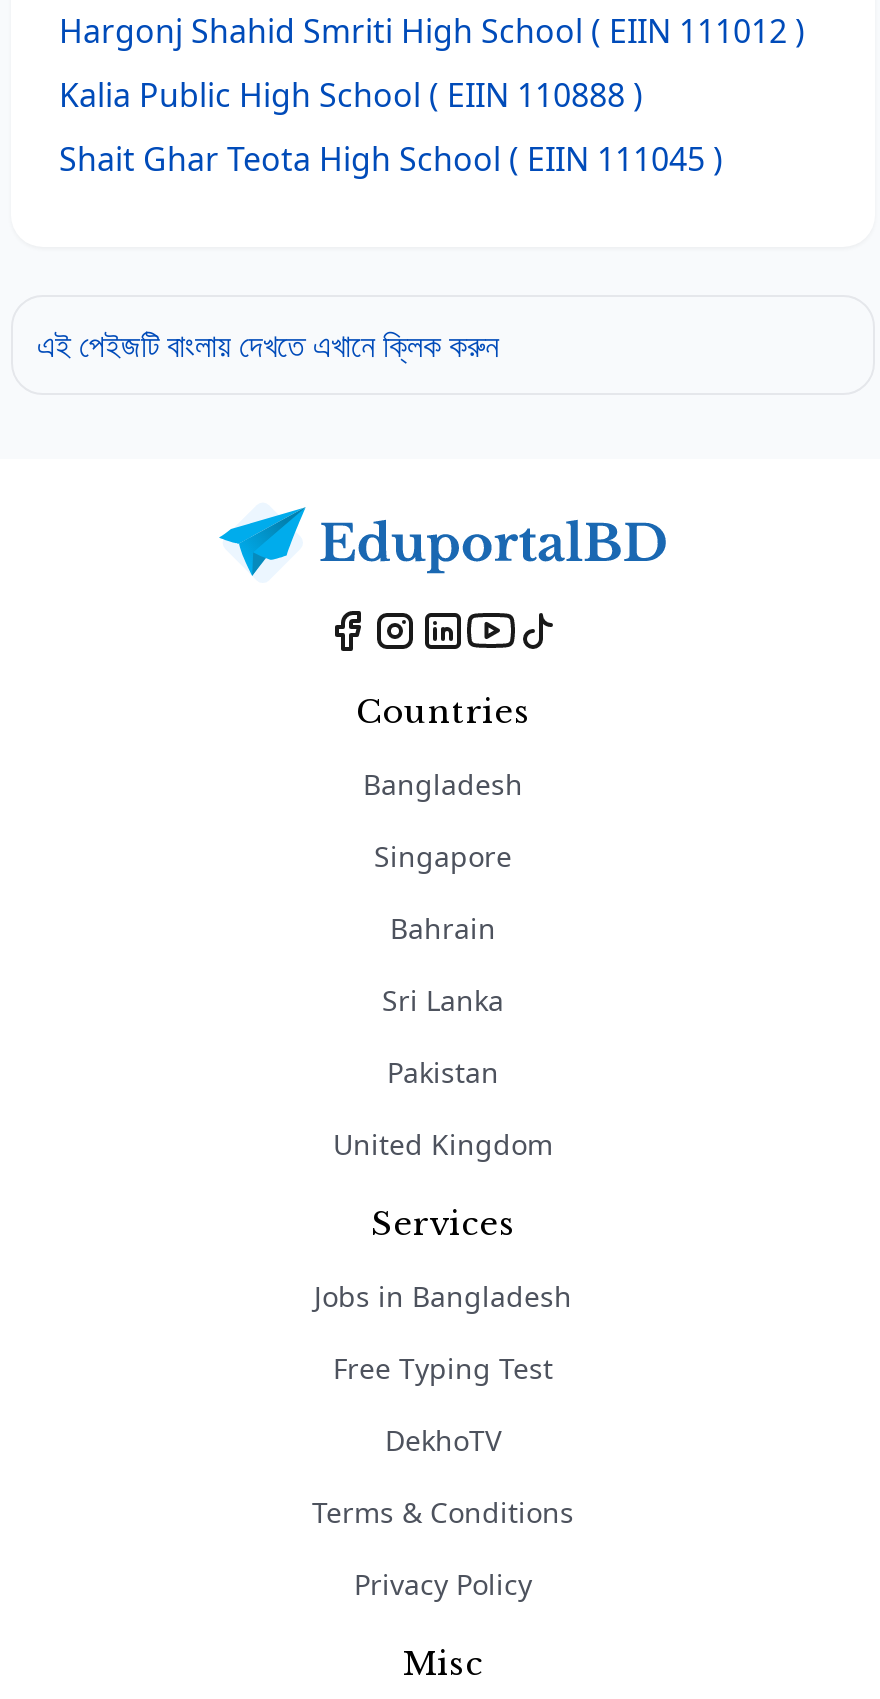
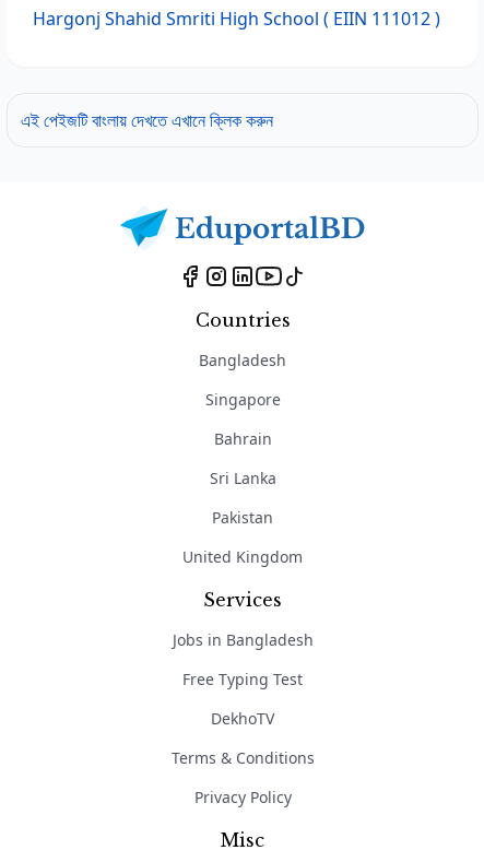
- Kalia Public High School ( EIIN 110888 )
- Shait Ghar Teota High School ( EIIN 111045 )
